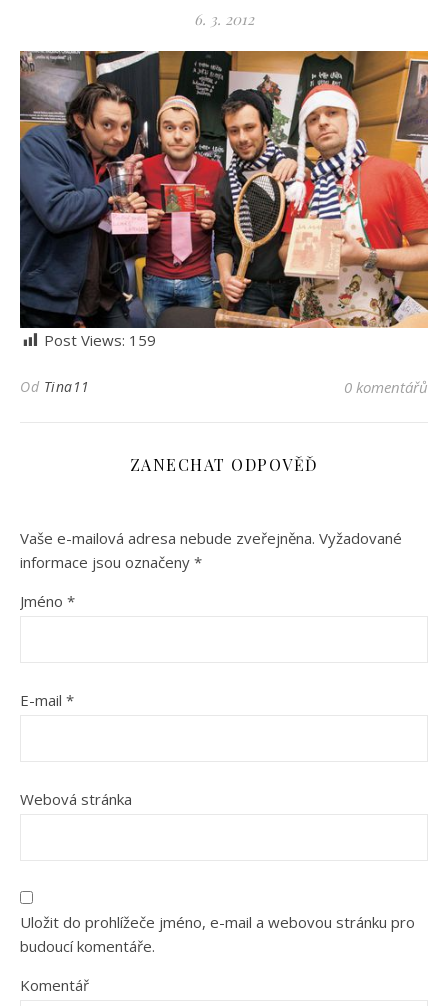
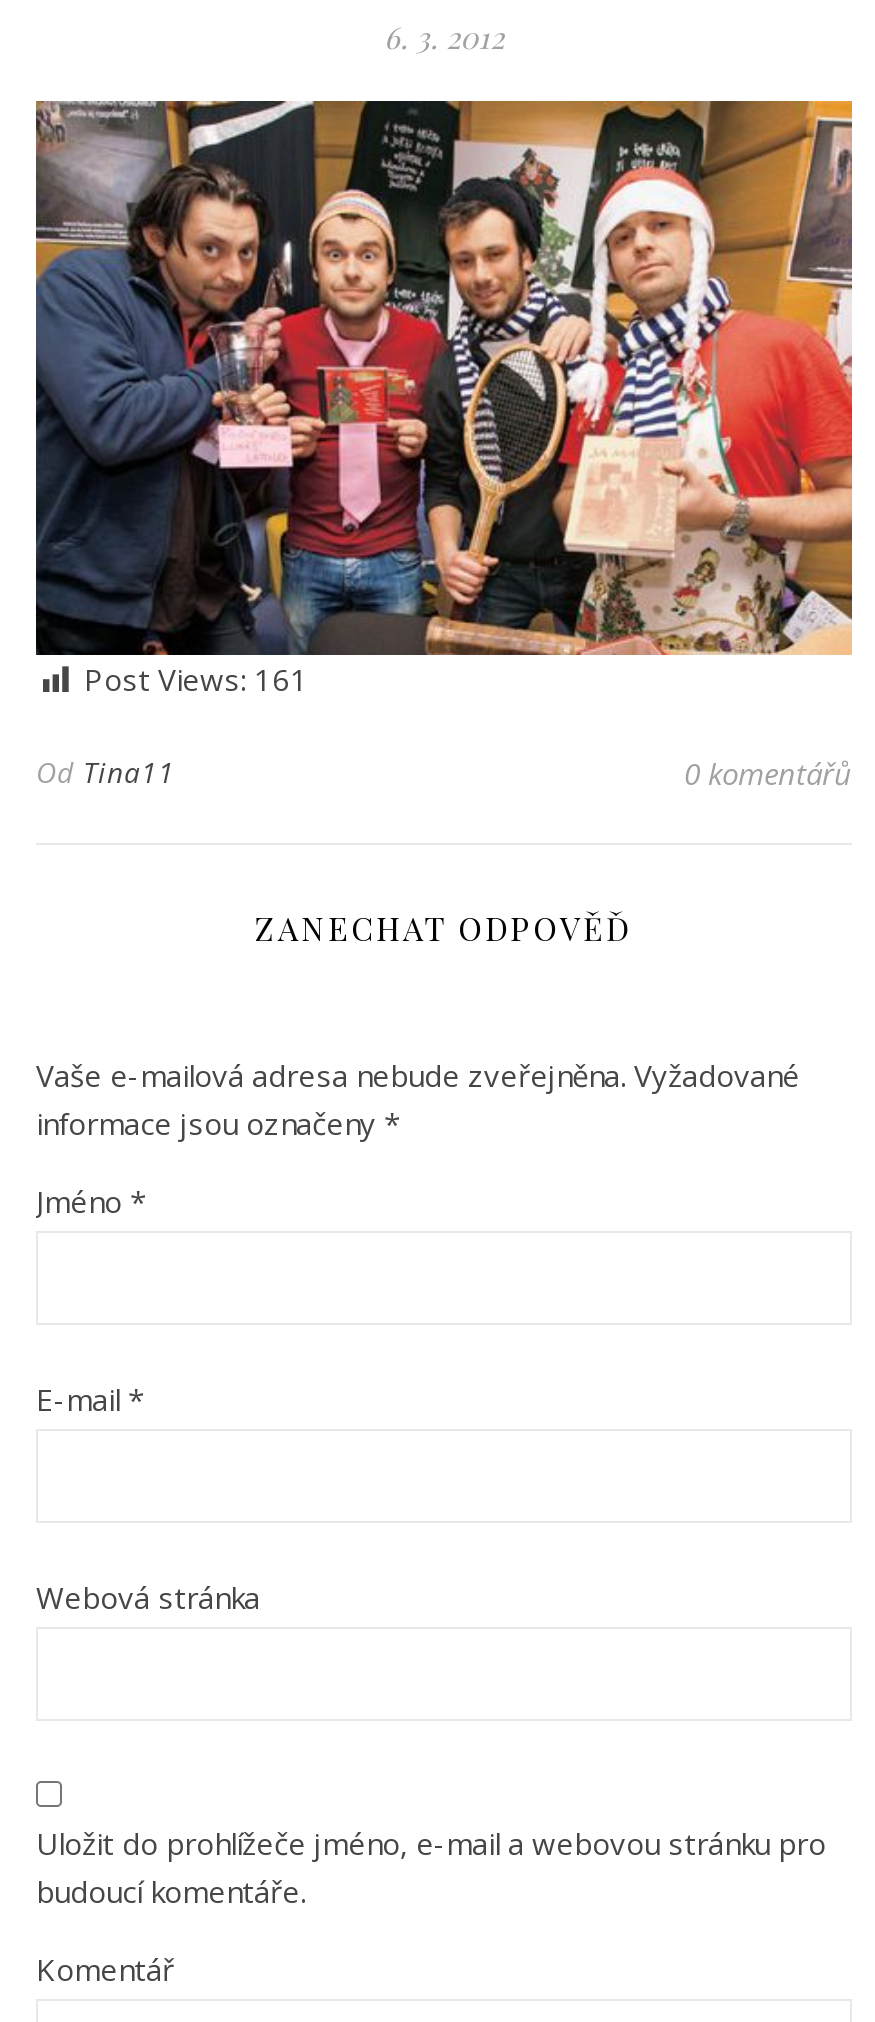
- Post Views: 159
+ Post Views: 161
